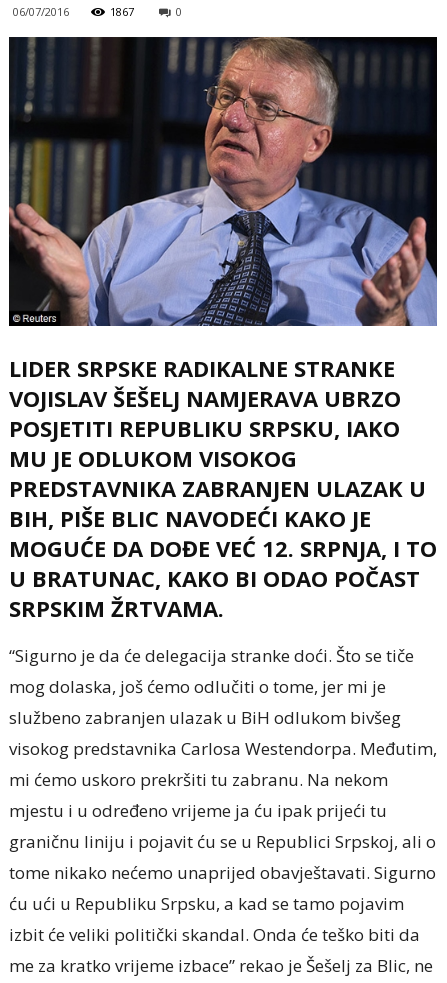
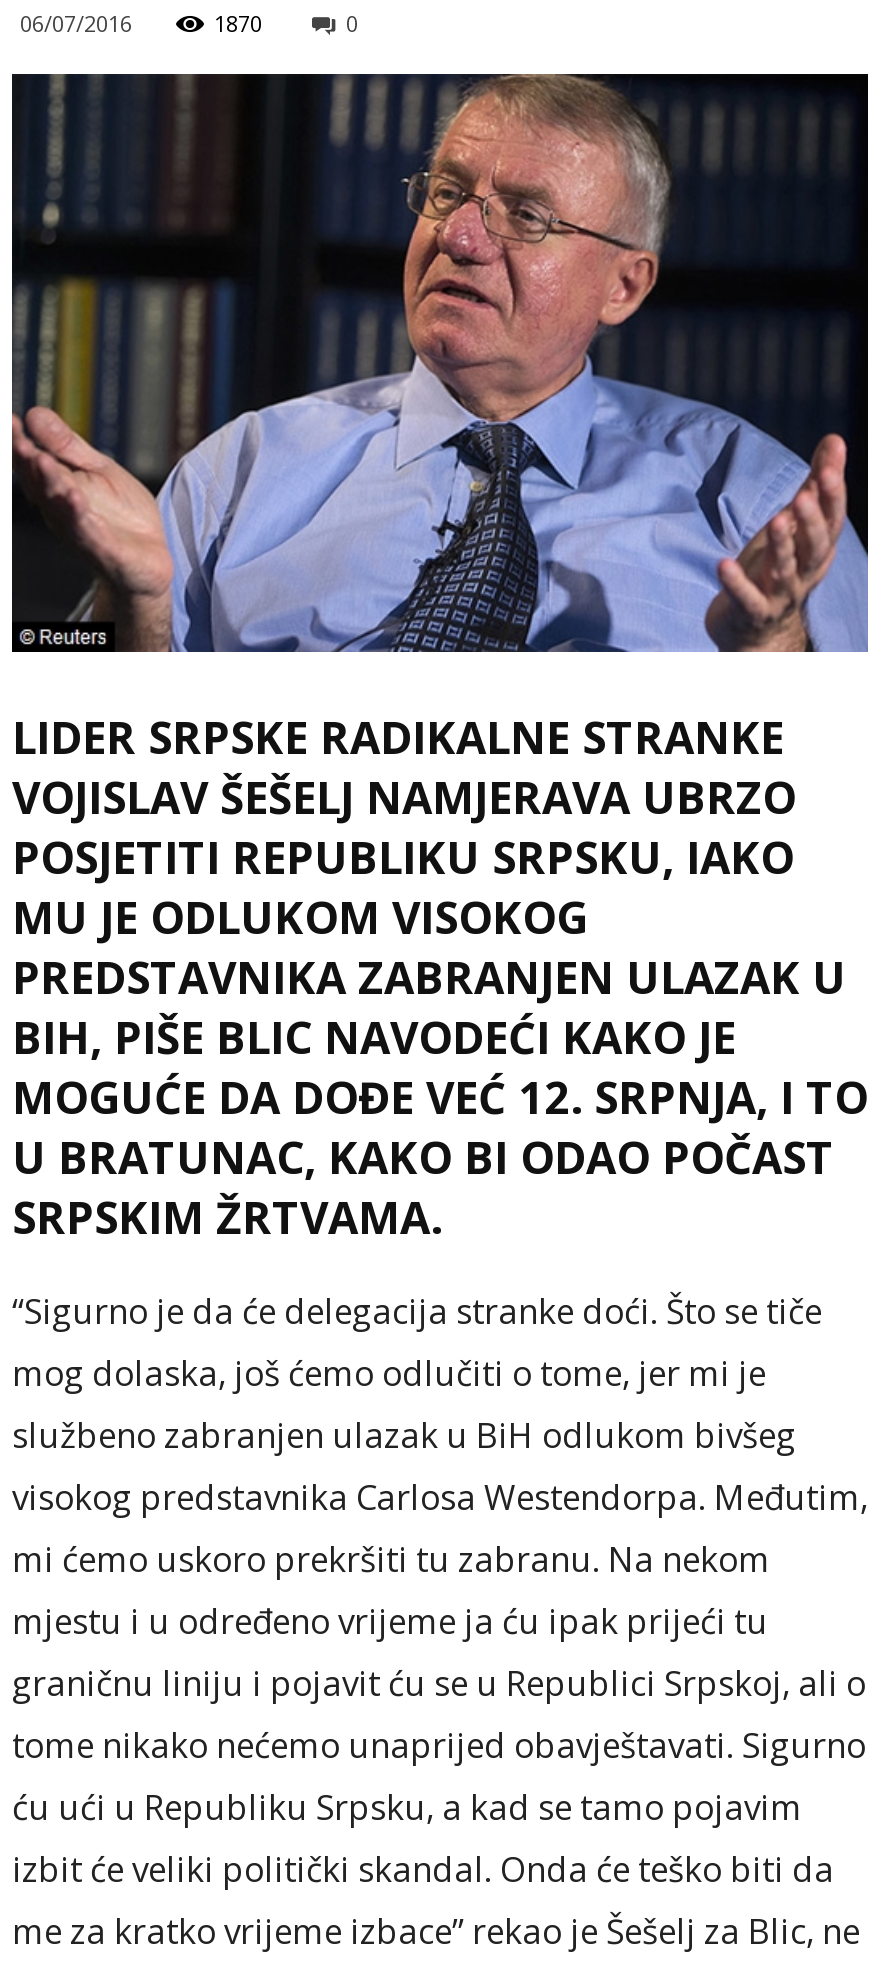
- 1867
+ 1870
